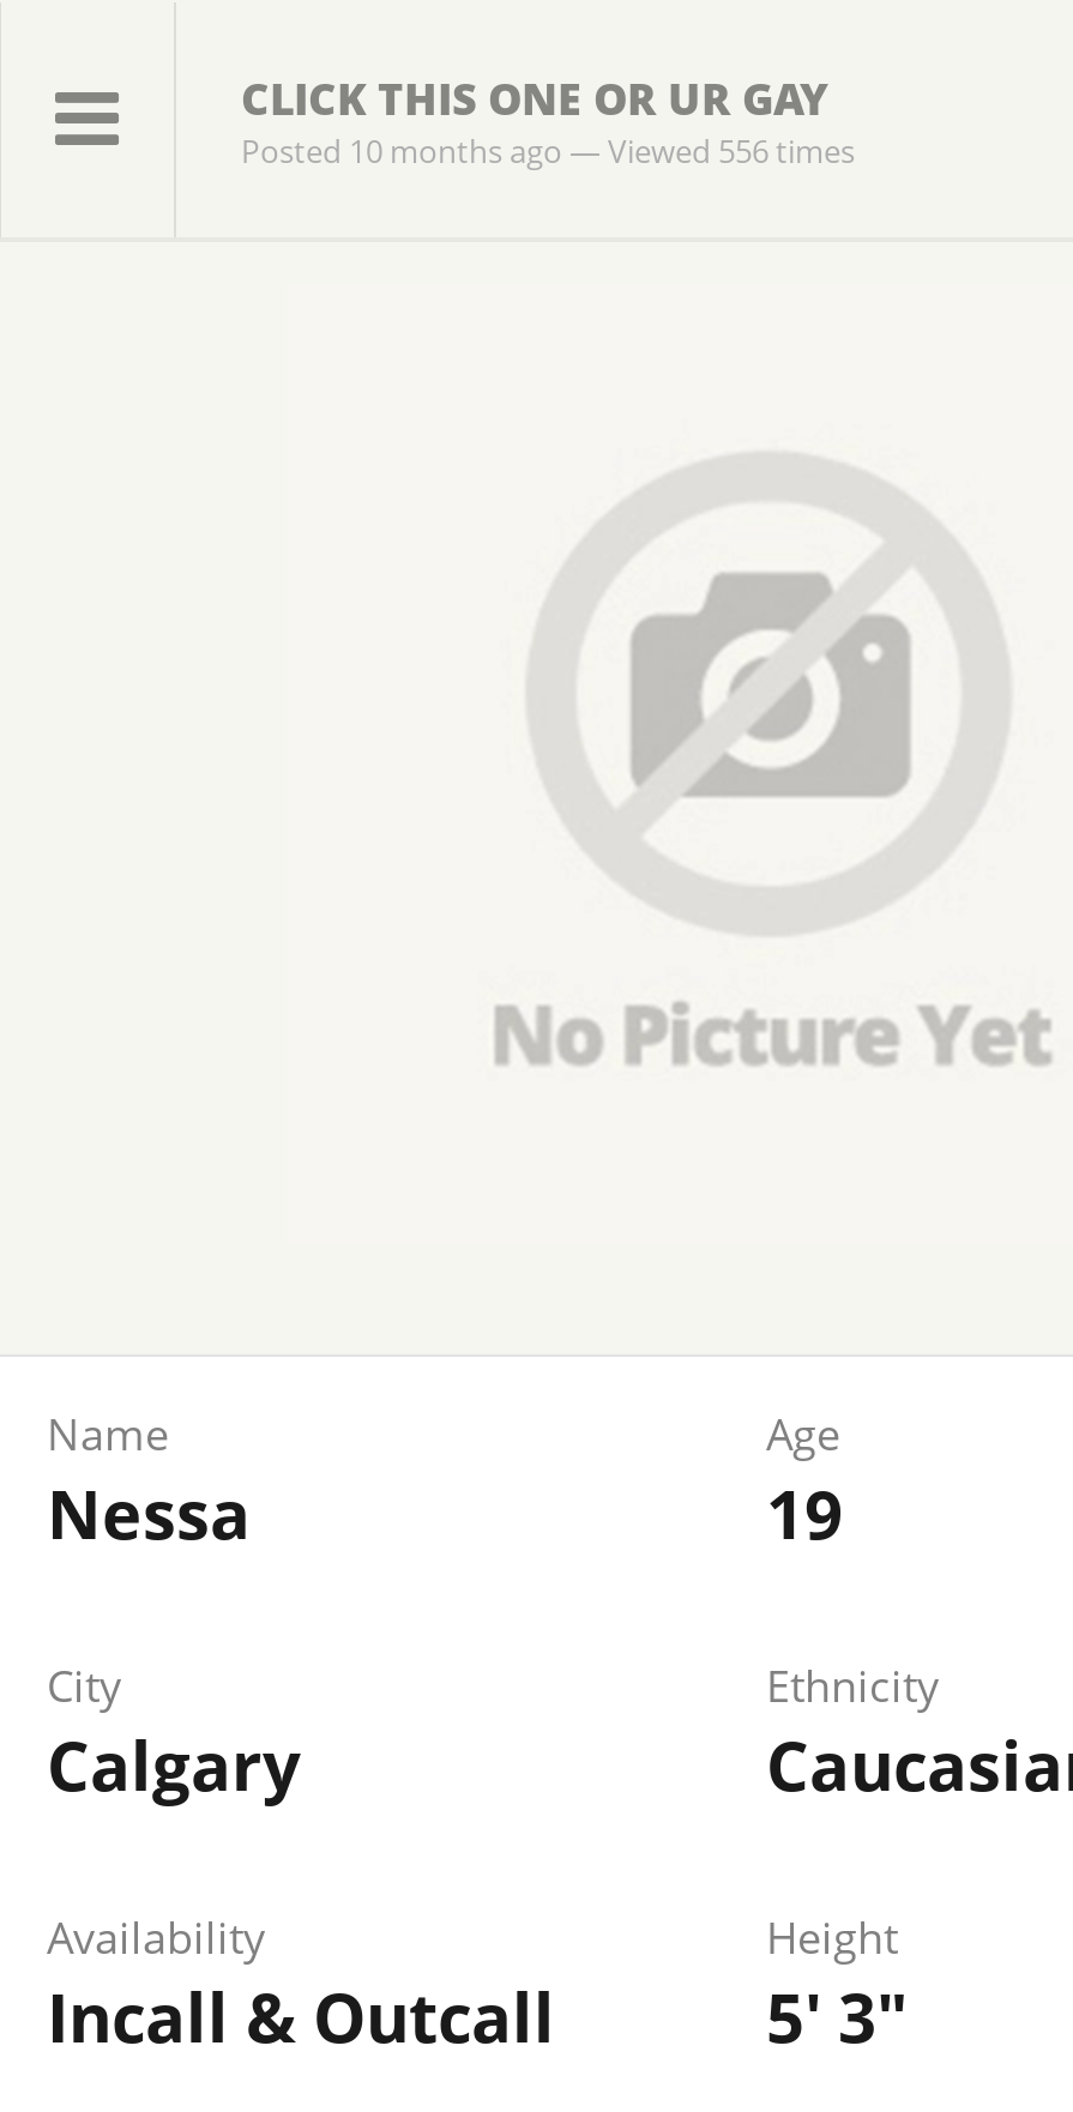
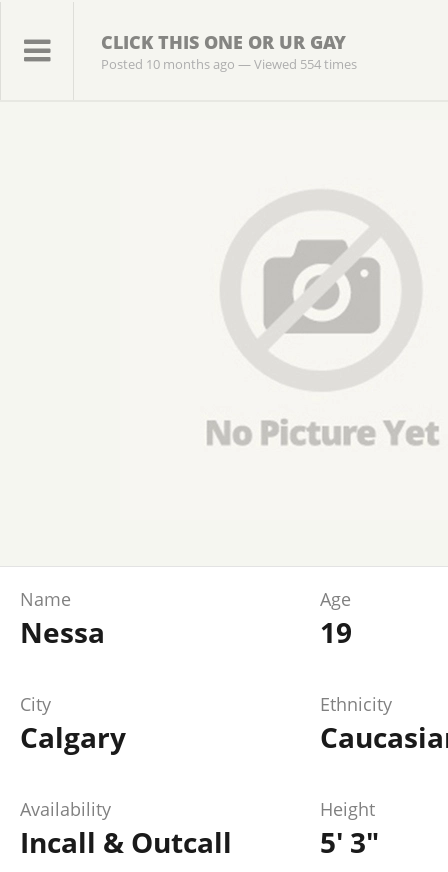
- Posted 10 months ago — Viewed 556 times
+ Posted 10 months ago — Viewed 554 times
